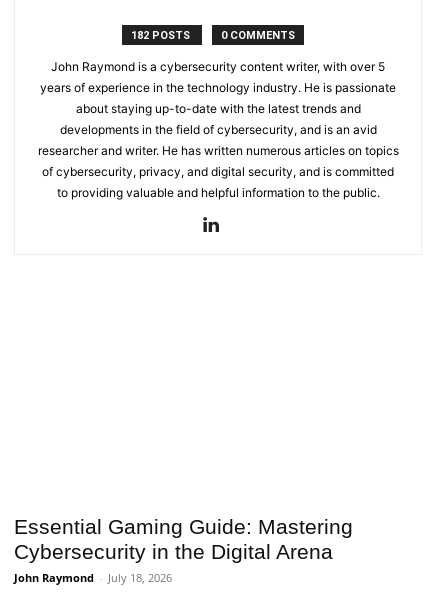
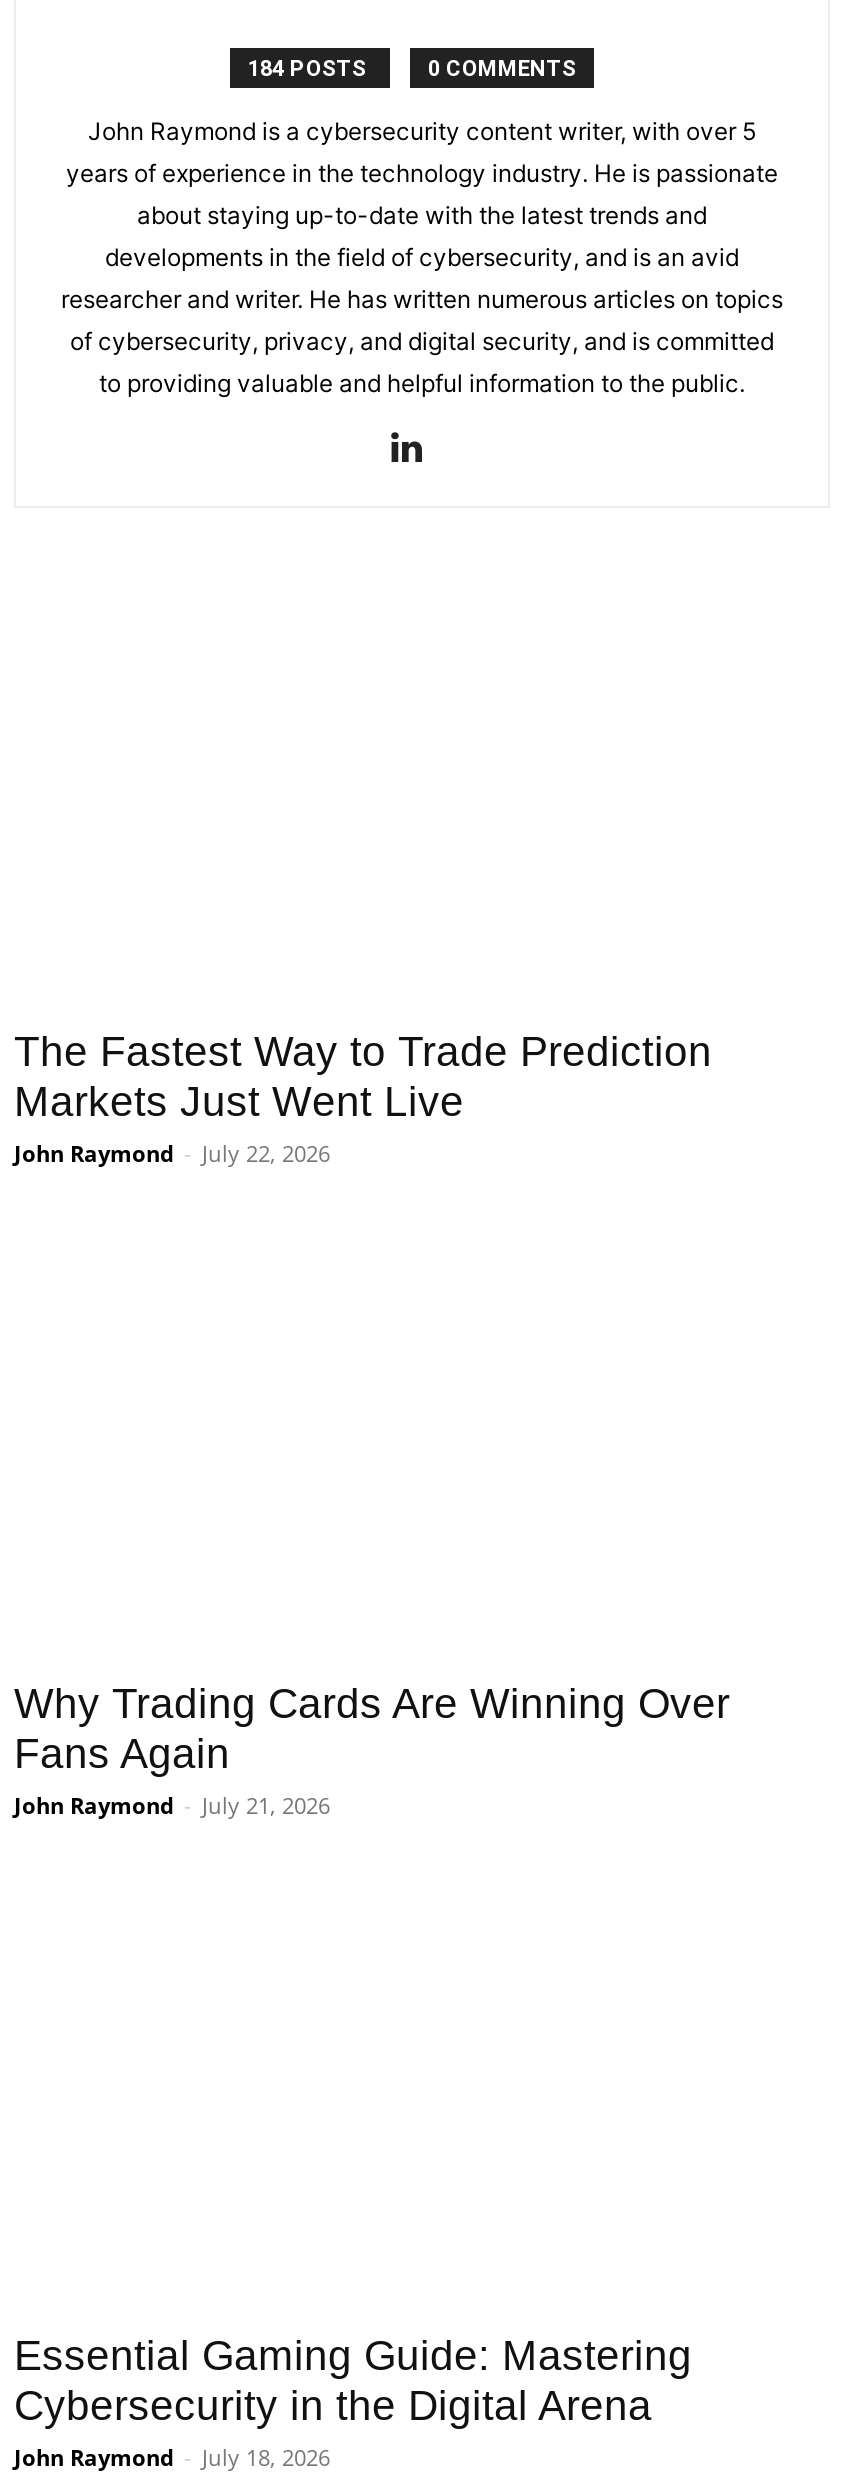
- 182 POSTS
+ 184 POSTS

+ The Fastest Way to Trade Prediction
+ Markets Just Went Live
+ John Raymond - July 22, 2026

+ Why Trading Cards Are Winning Over
+ Fans Again
+ John Raymond - July 21, 2026
